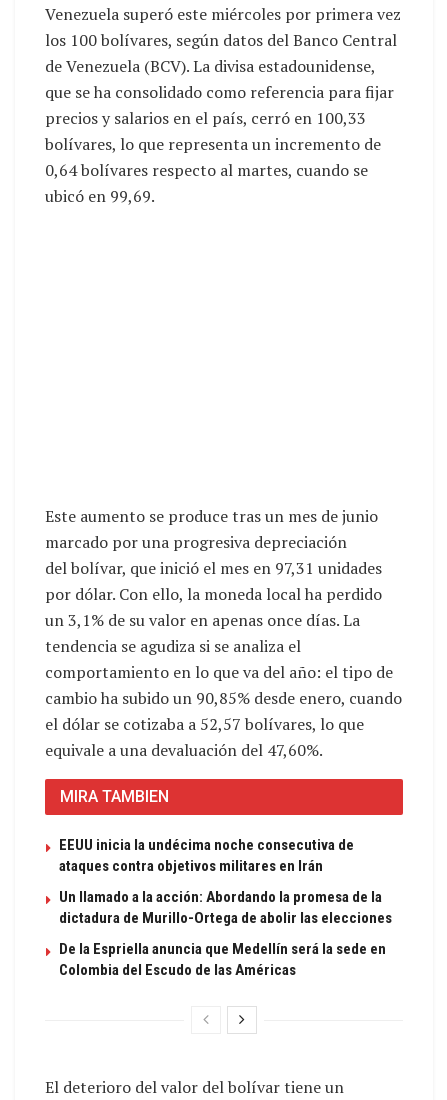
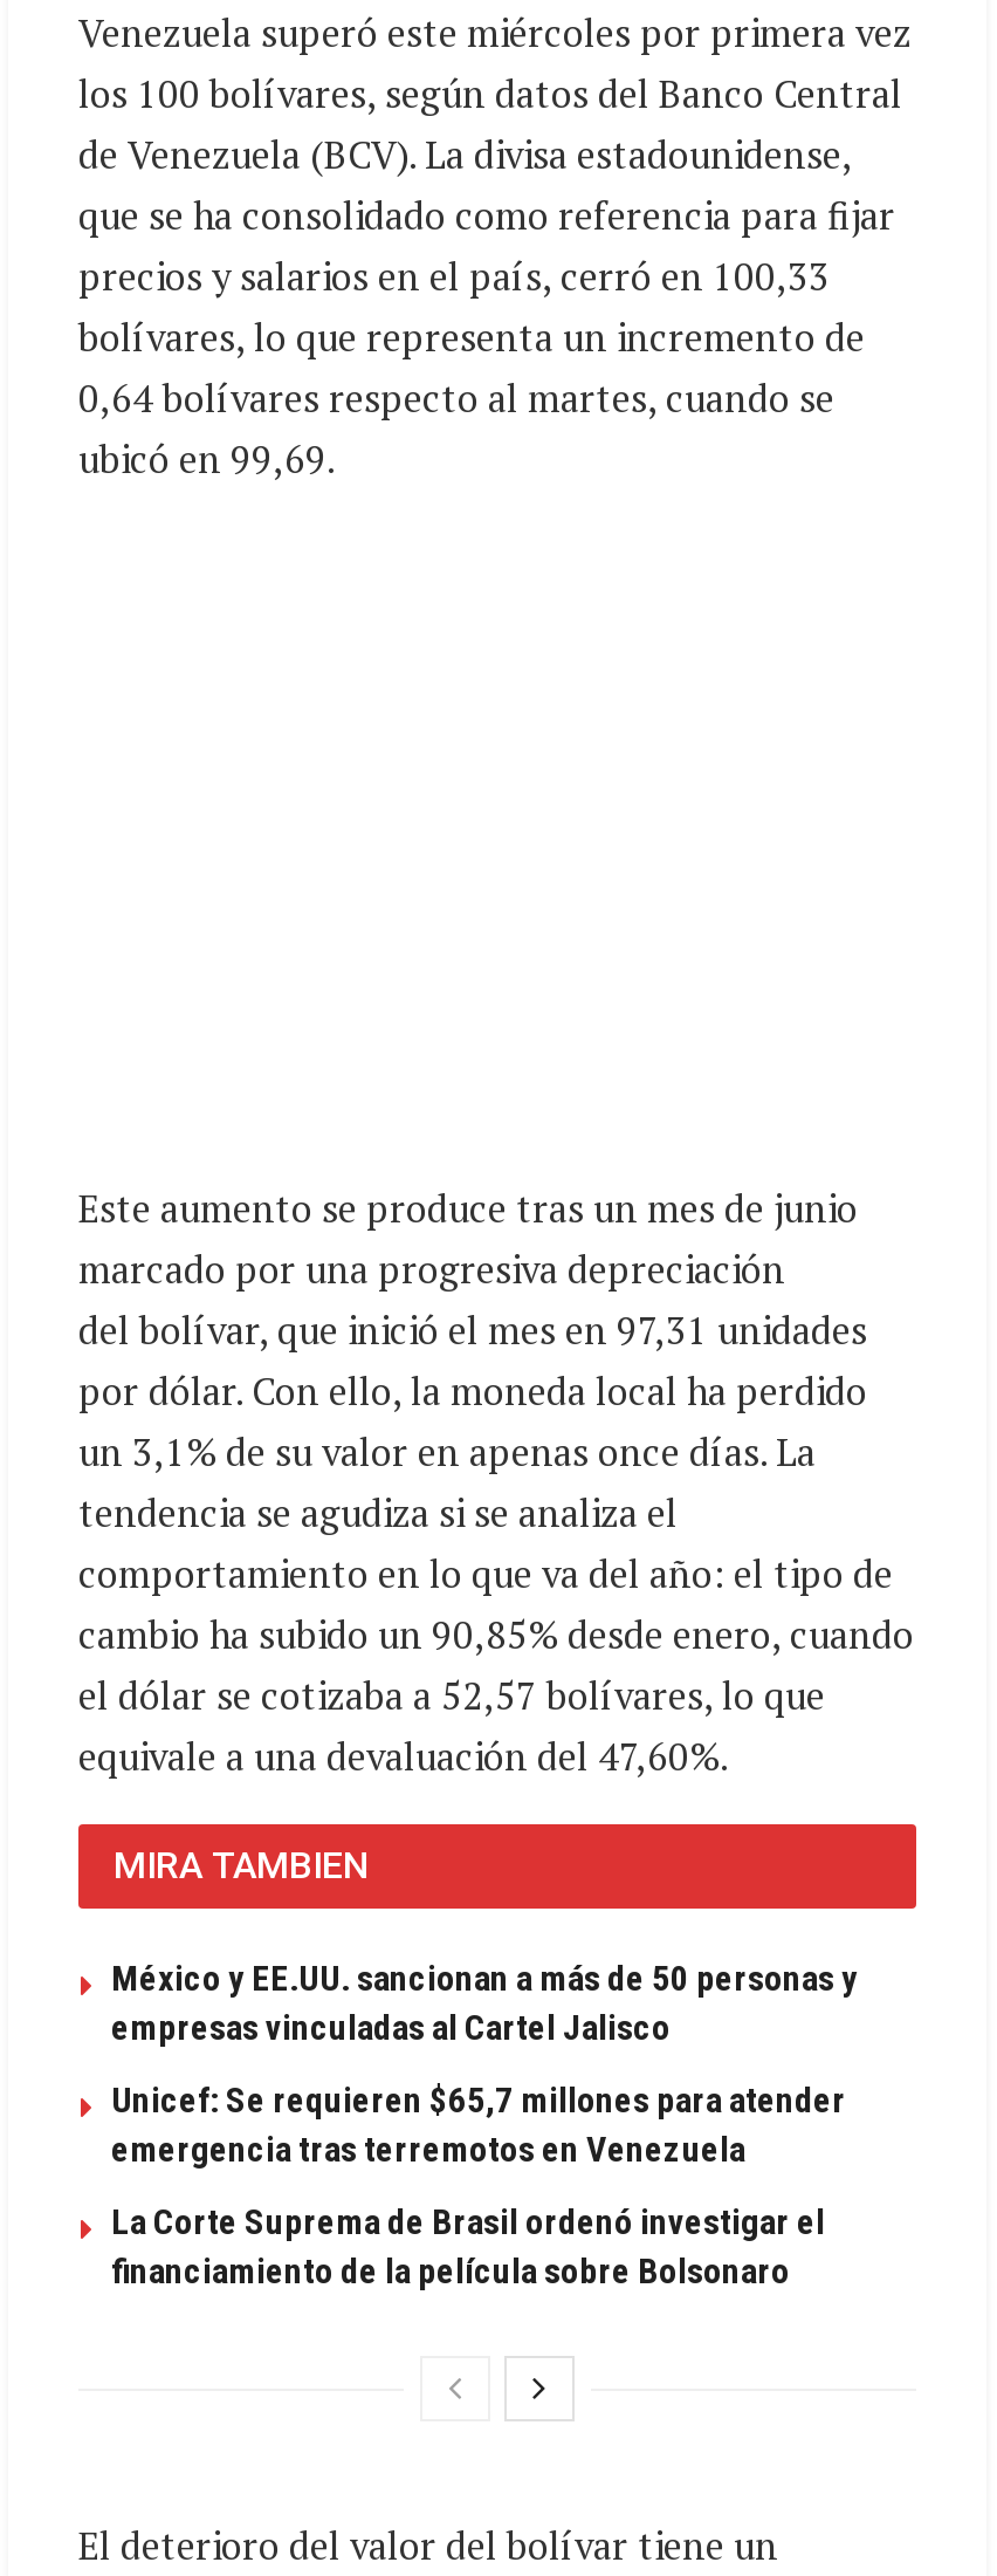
- EEUU inicia la undécima noche consecutiva de
- ataques contra objetivos militares en Irán
+ México y EE.UU. sancionan a más de 50 personas y
+ empresas vinculadas al Cartel Jalisco

- Un llamado a la acción: Abordando la promesa de la
- dictadura de Murillo-Ortega de abolir las elecciones
+ Unicef: Se requieren $65,7 millones para atender
+ emergencia tras terremotos en Venezuela

- De la Espriella anuncia que Medellín será la sede en
- Colombia del Escudo de las Américas
+ La Corte Suprema de Brasil ordenó investigar el
+ financiamiento de la película sobre Bolsonaro
